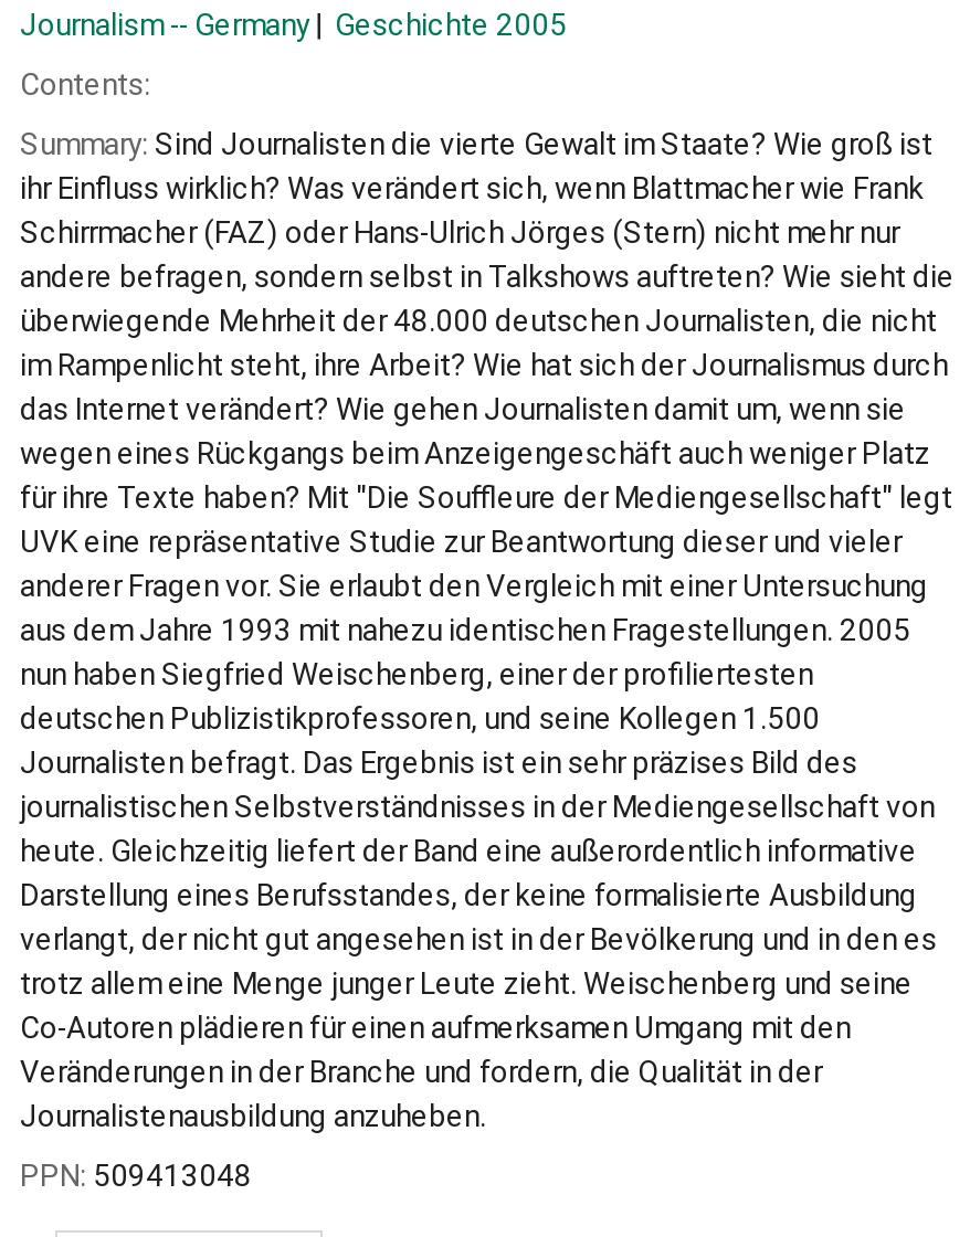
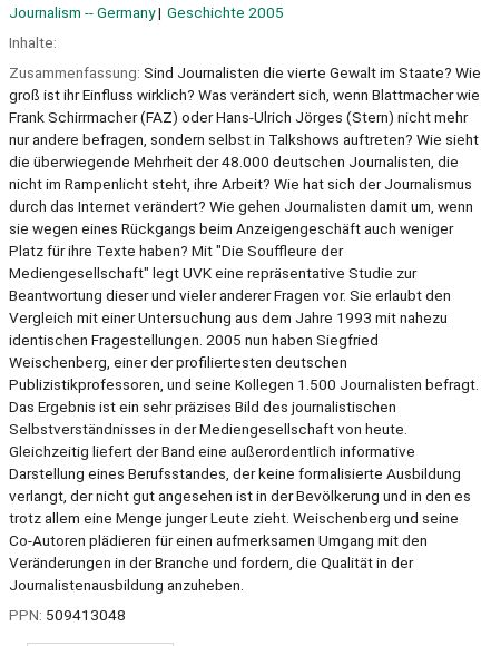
- Contents:
+ Inhalte:

- Summary: Sind Journalisten die vierte Gewalt im Staate? Wie groß ist
- ihr Einfluss wirklich? Was verändert sich, wenn Blattmacher wie Frank
- Schirrmacher (FAZ) oder Hans-Ulrich Jörges (Stern) nicht mehr nur
- andere befragen, sondern selbst in Talkshows auftreten? Wie sieht die
- überwiegende Mehrheit der 48.000 deutschen Journalisten, die nicht
- im Rampenlicht steht, ihre Arbeit? Wie hat sich der Journalismus durch
- das Internet verändert? Wie gehen Journalisten damit um, wenn sie
- wegen eines Rückgangs beim Anzeigengeschäft auch weniger Platz
- für ihre Texte haben? Mit "Die Souffleure der Mediengesellschaft" legt
- UVK eine repräsentative Studie zur Beantwortung dieser und vieler
- anderer Fragen vor. Sie erlaubt den Vergleich mit einer Untersuchung
- aus dem Jahre 1993 mit nahezu identischen Fragestellungen. 2005
- nun haben Siegfried Weischenberg, einer der profiliertesten
- deutschen Publizistikprofessoren, und seine Kollegen 1.500
- Journalisten befragt. Das Ergebnis ist ein sehr präzises Bild des
- journalistischen Selbstverständnisses in der Mediengesellschaft von
- heute. Gleichzeitig liefert der Band eine außerordentlich informative
+ Zusammenfassung: Sind Journalisten die vierte Gewalt im Staate? Wie
+ groß ist ihr Einfluss wirklich? Was verändert sich, wenn Blattmacher wie
+ Frank Schirrmacher (FAZ) oder Hans-Ulrich Jörges (Stern) nicht mehr
+ nur andere befragen, sondern selbst in Talkshows auftreten? Wie sieht
+ die überwiegende Mehrheit der 48.000 deutschen Journalisten, die
+ nicht im Rampenlicht steht, ihre Arbeit? Wie hat sich der Journalismus
+ durch das Internet verändert? Wie gehen Journalisten damit um, wenn
+ sie wegen eines Rückgangs beim Anzeigengeschäft auch weniger
+ Platz für ihre Texte haben? Mit "Die Souffleure der
+ Mediengesellschaft" legt UVK eine repräsentative Studie zur
+ Beantwortung dieser und vieler anderer Fragen vor. Sie erlaubt den
+ Vergleich mit einer Untersuchung aus dem Jahre 1993 mit nahezu
+ identischen Fragestellungen. 2005 nun haben Siegfried
+ Weischenberg, einer der profiliertesten deutschen
+ Publizistikprofessoren, und seine Kollegen 1.500 Journalisten befragt.
+ Das Ergebnis ist ein sehr präzises Bild des journalistischen
+ Selbstverständnisses in der Mediengesellschaft von heute.
+ Gleichzeitig liefert der Band eine außerordentlich informative
